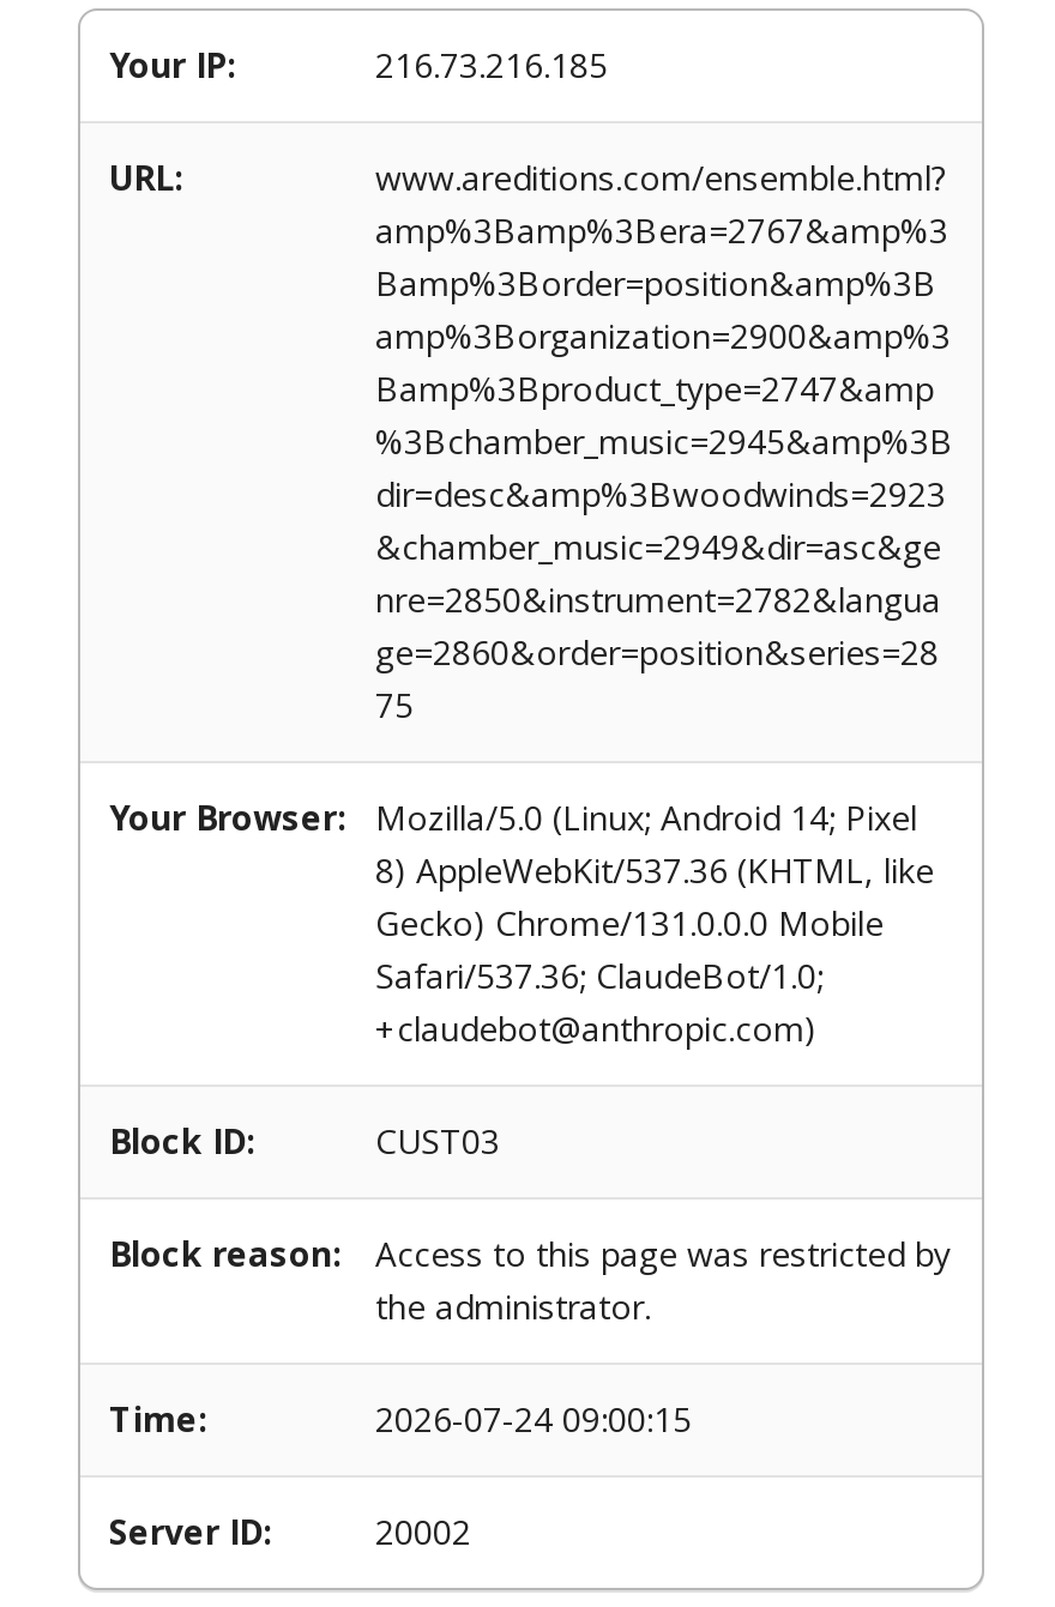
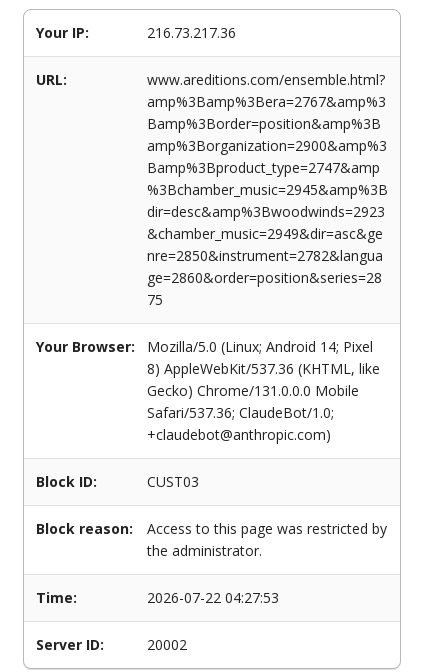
- 216.73.216.185
+ 216.73.217.36

- 2026-07-24 09:00:15
+ 2026-07-22 04:27:53
